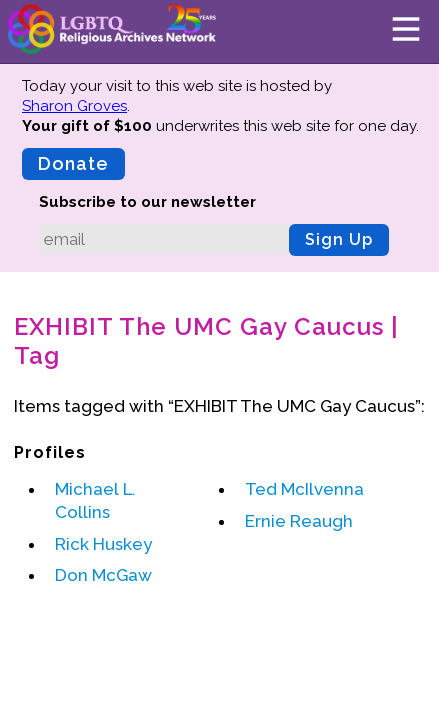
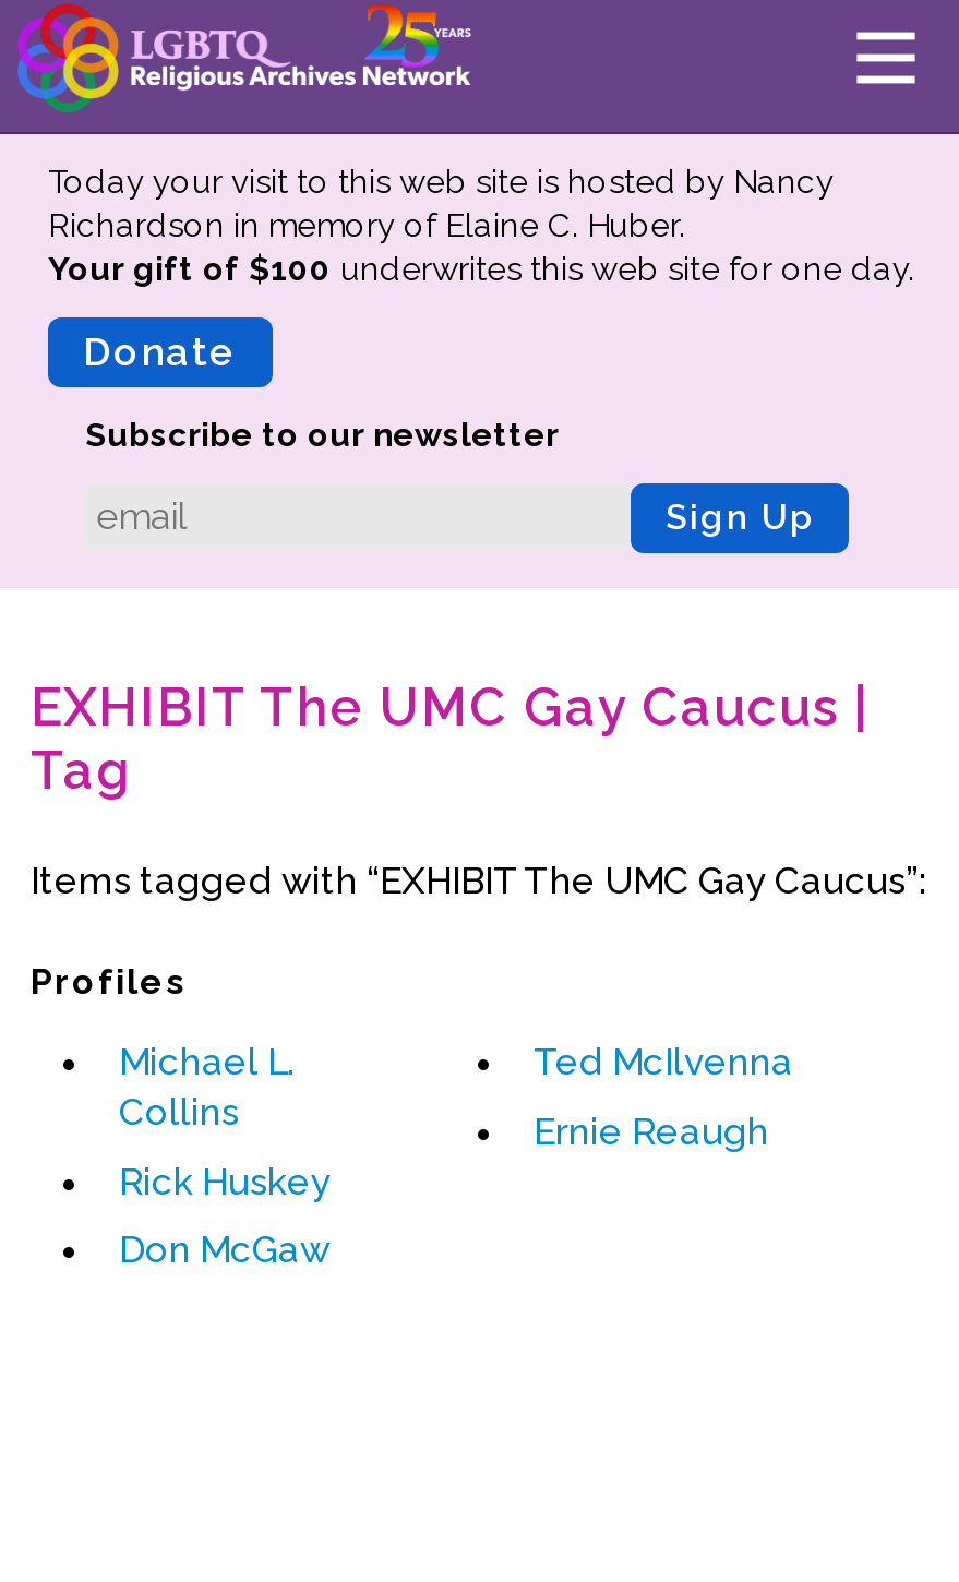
- Today your visit to this web site is hosted by
- Sharon Groves.
+ Today your visit to this web site is hosted by Nancy
+ Richardson in memory of Elaine C. Huber.
